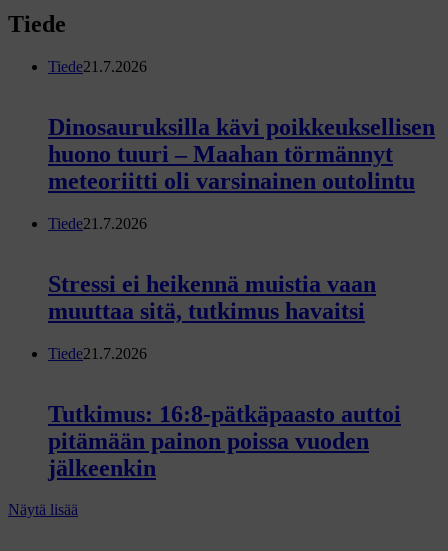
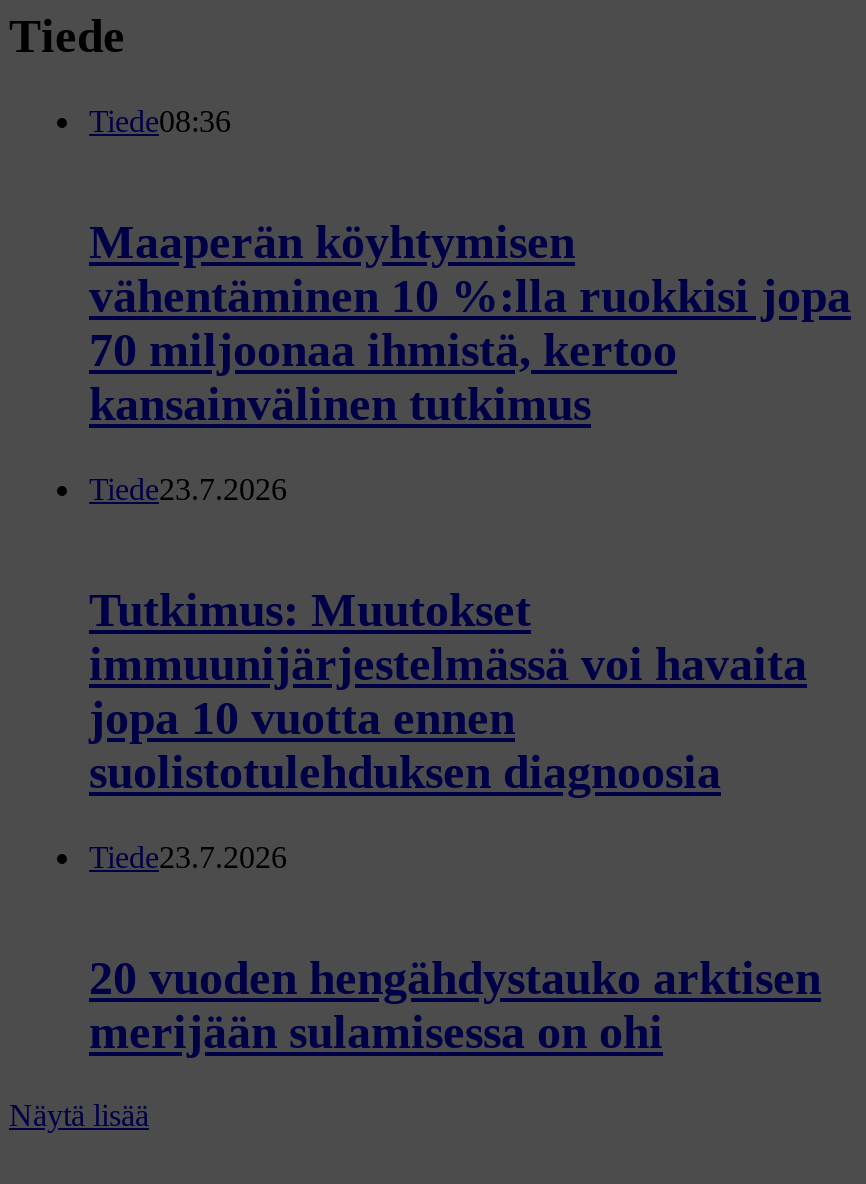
- Tiede21.7.2026
+ Tiede08:36

- Dinosauruksilla kävi poikkeuksellisen
- huono tuuri – Maahan törmännyt
- meteoriitti oli varsinainen outolintu
+ Maaperän köyhtymisen
+ vähentäminen 10 %:lla ruokkisi jopa
+ 70 miljoonaa ihmistä, kertoo
+ kansainvälinen tutkimus

- Tiede21.7.2026
+ Tiede23.7.2026

- Stressi ei heikennä muistia vaan
- muuttaa sitä, tutkimus havaitsi
+ Tutkimus: Muutokset
+ immuunijärjestelmässä voi havaita
+ jopa 10 vuotta ennen
+ suolistotulehduksen diagnoosia

- Tiede21.7.2026
+ Tiede23.7.2026

- Tutkimus: 16:8-pätkäpaasto auttoi
- pitämään painon poissa vuoden
- jälkeenkin
+ 20 vuoden hengähdystauko arktisen
+ merijään sulamisessa on ohi
